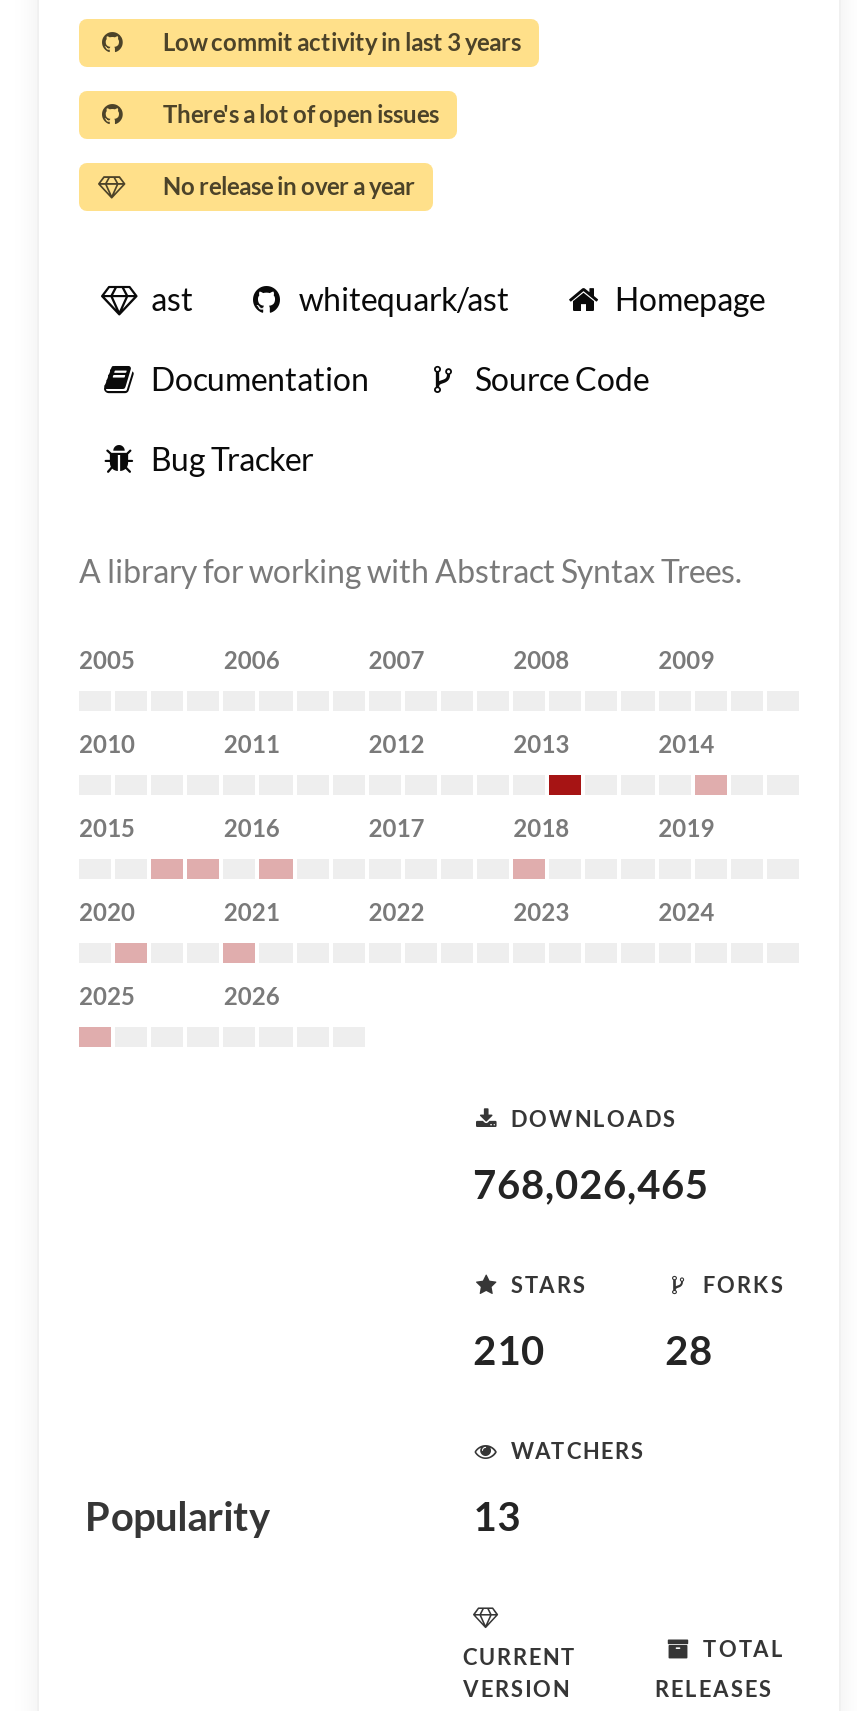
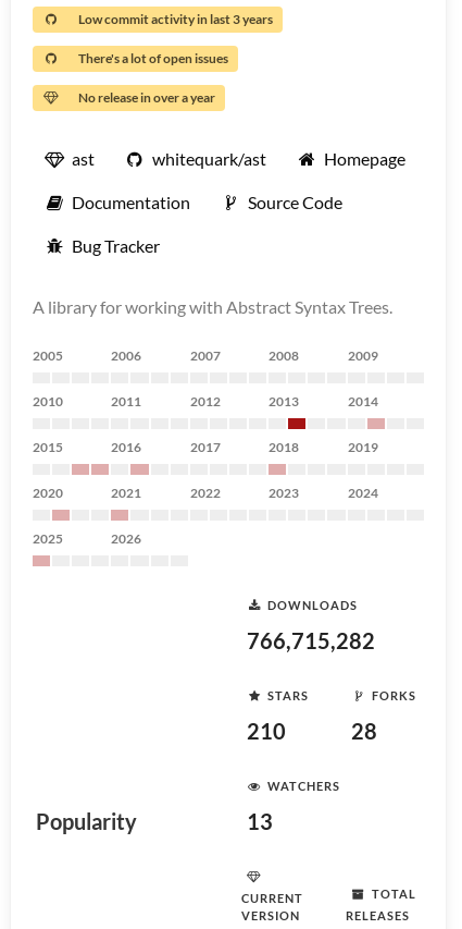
- 768,026,465
+ 766,715,282
